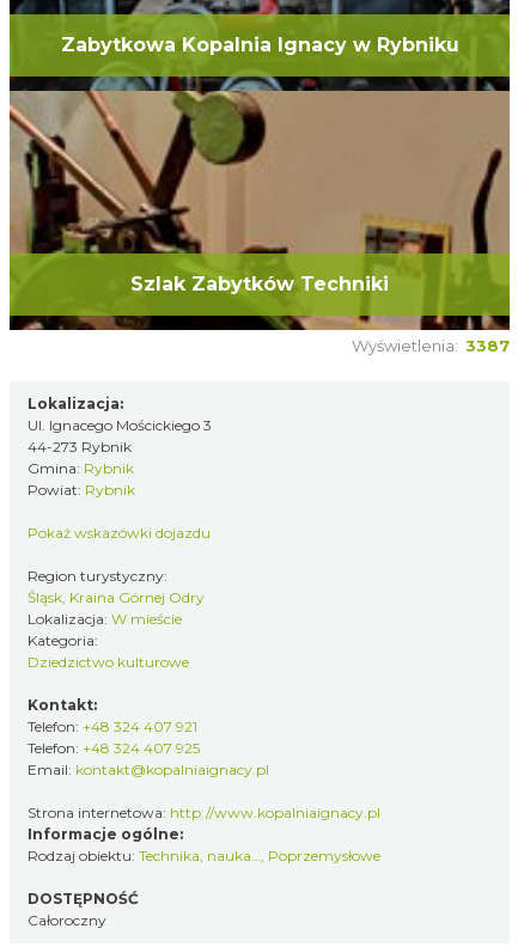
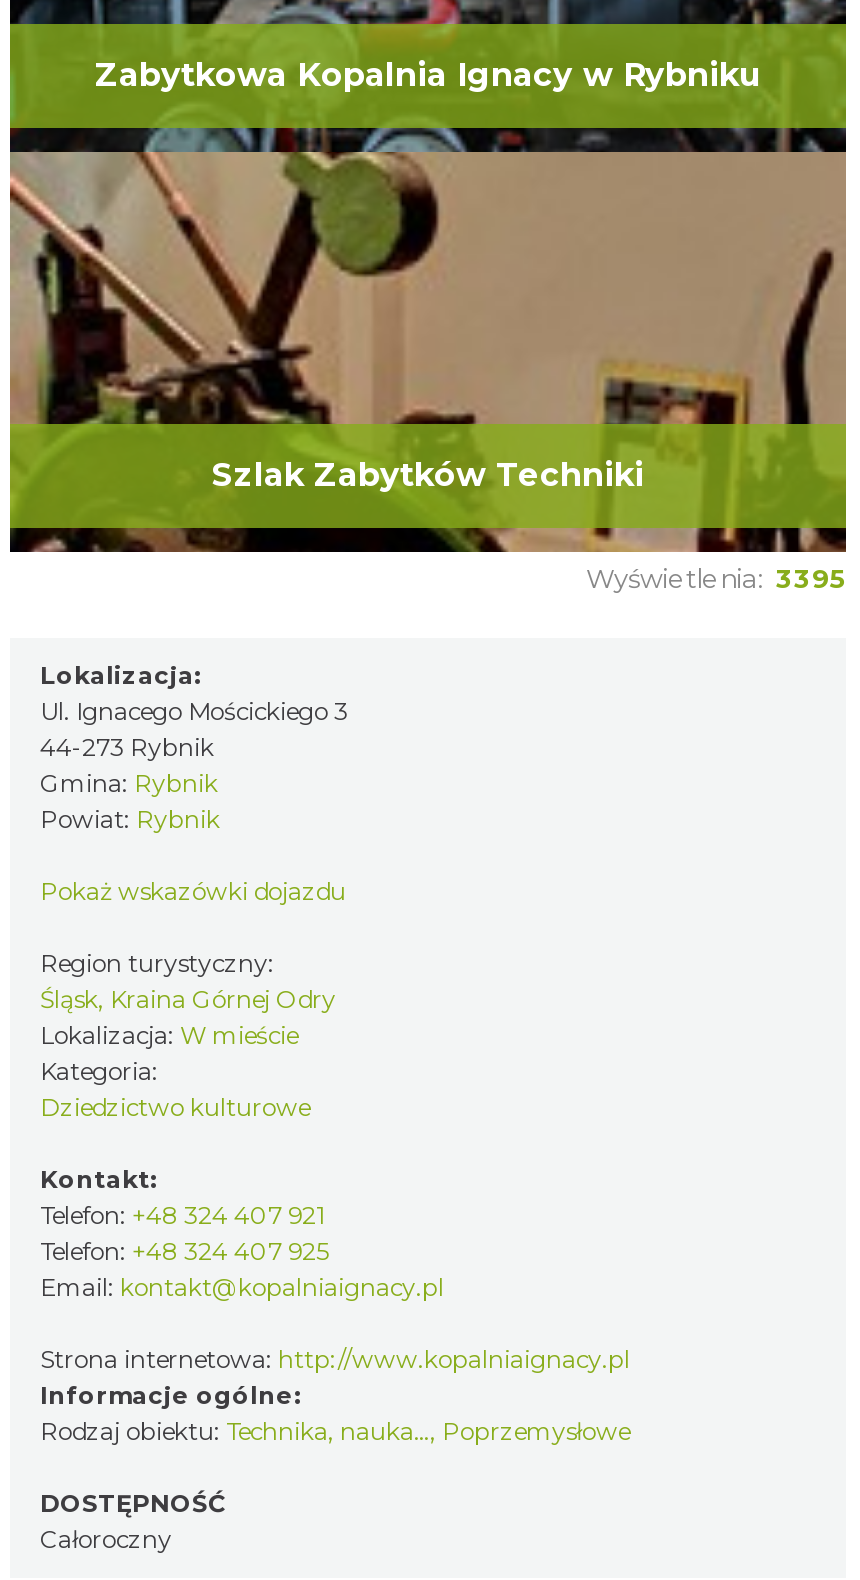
- Wyświetlenia: 3387
+ Wyświetlenia: 3395
